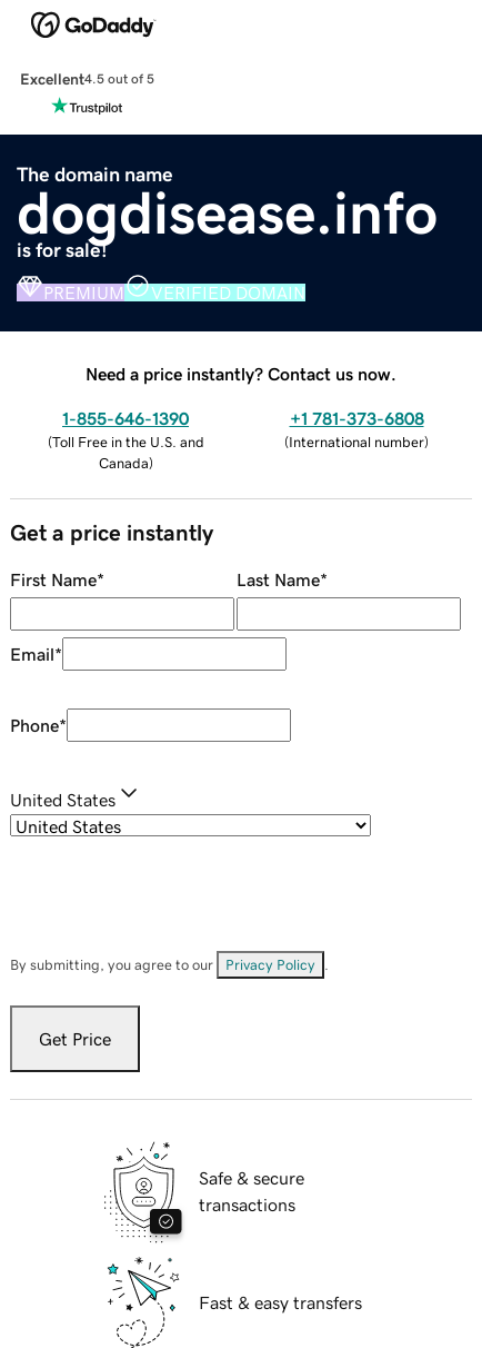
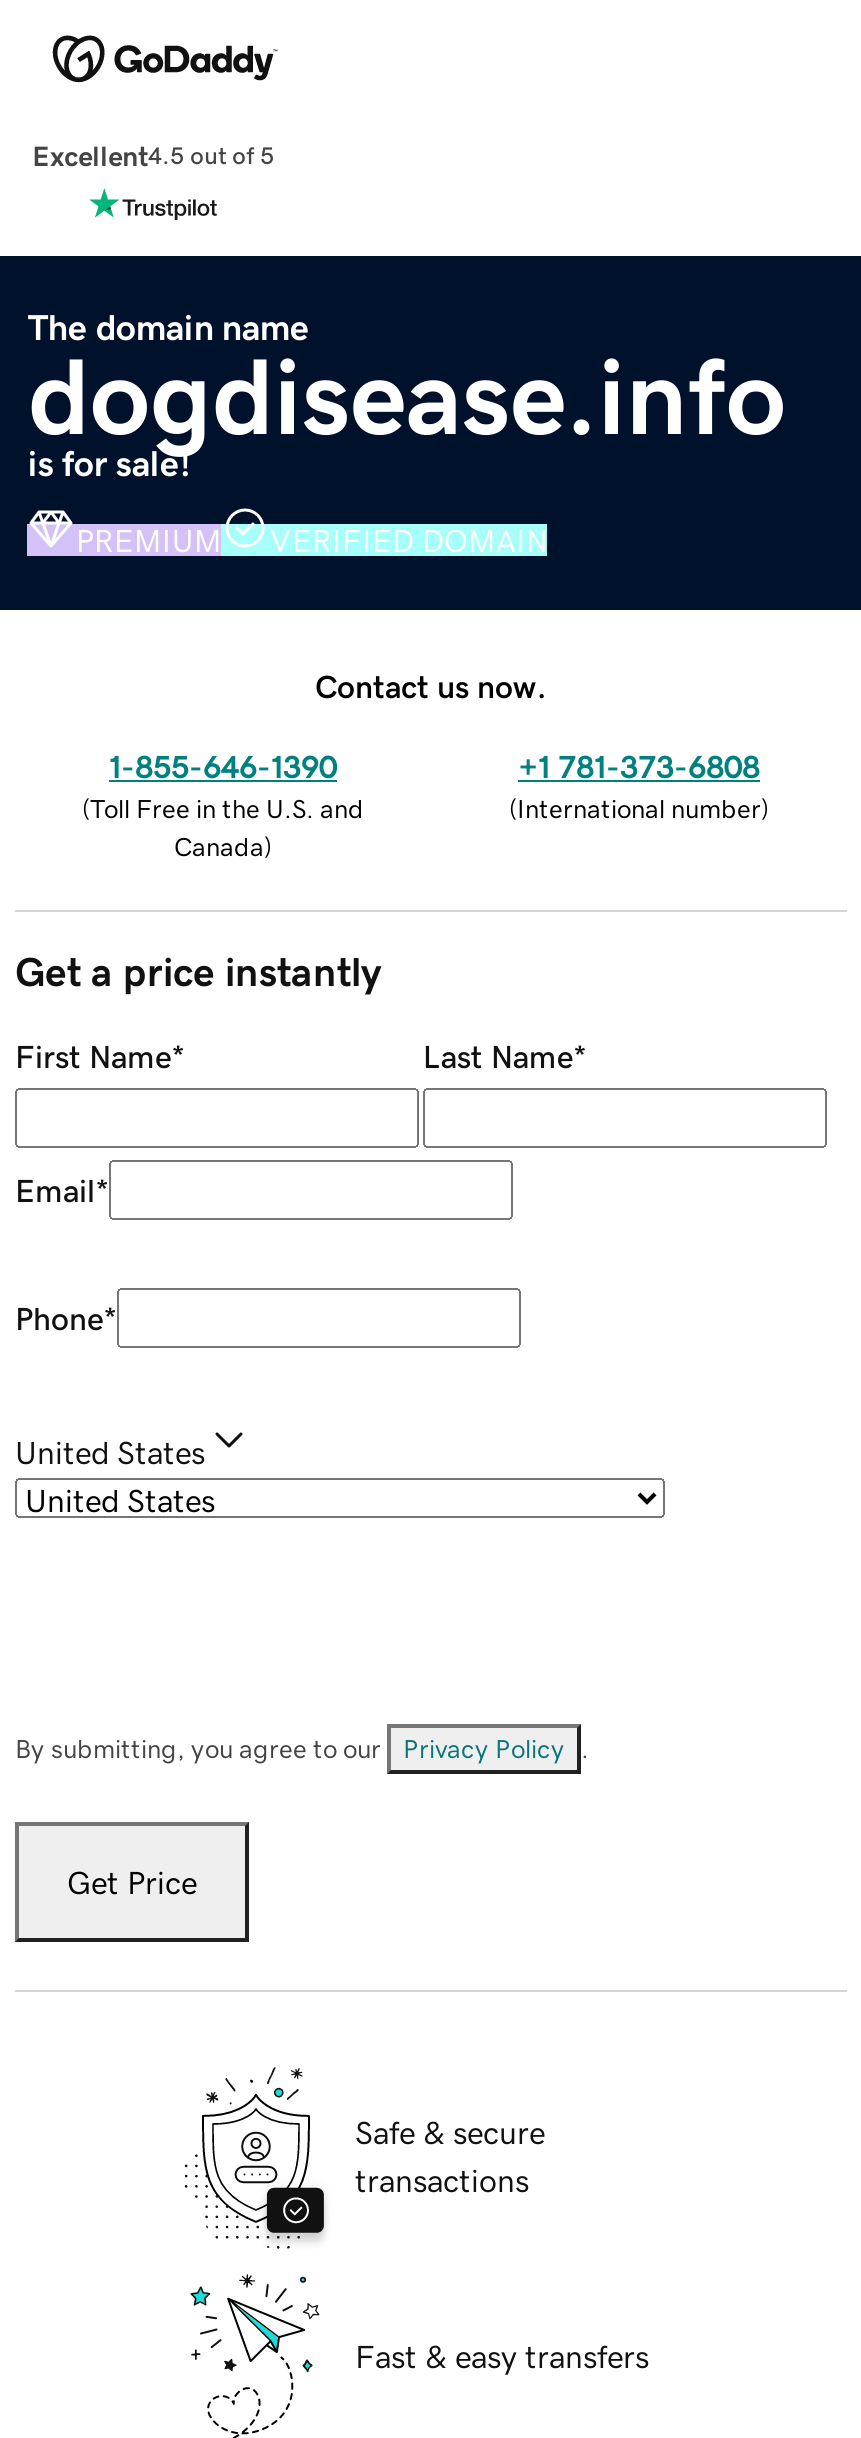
- Need a price instantly? Contact us now.
+ Contact us now.
